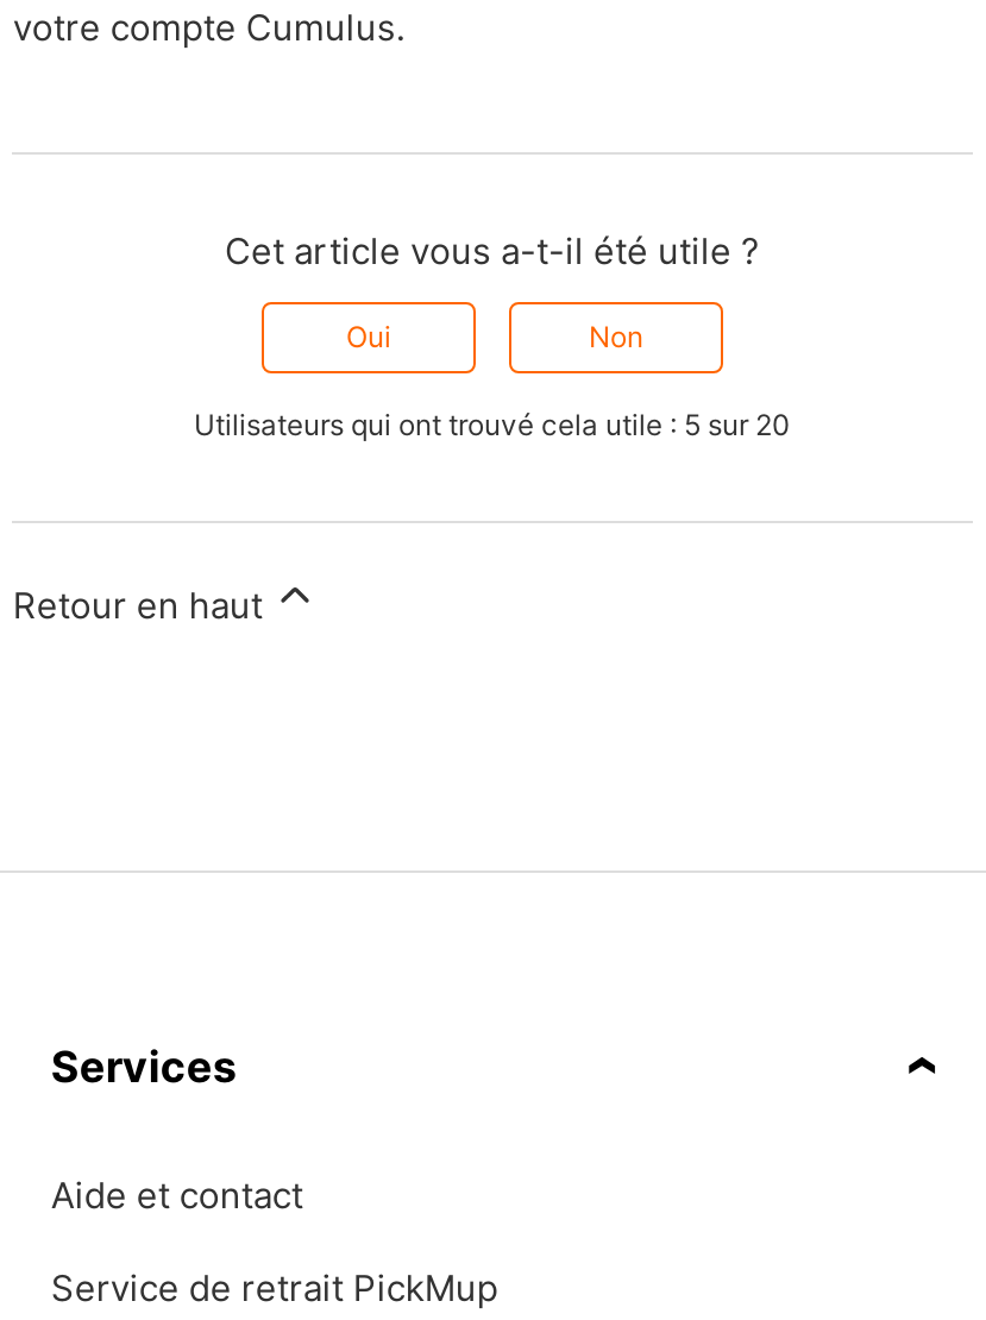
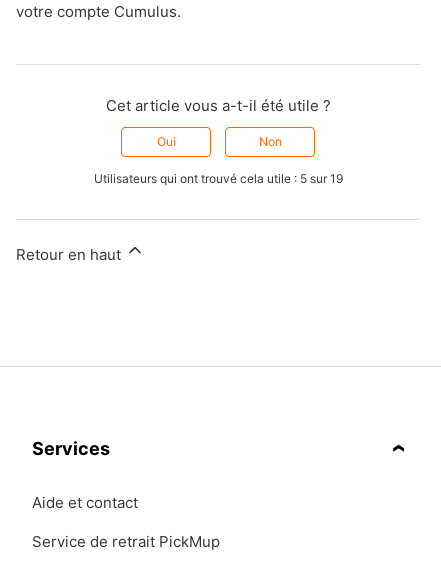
- Utilisateurs qui ont trouvé cela utile : 5 sur 20
+ Utilisateurs qui ont trouvé cela utile : 5 sur 19
